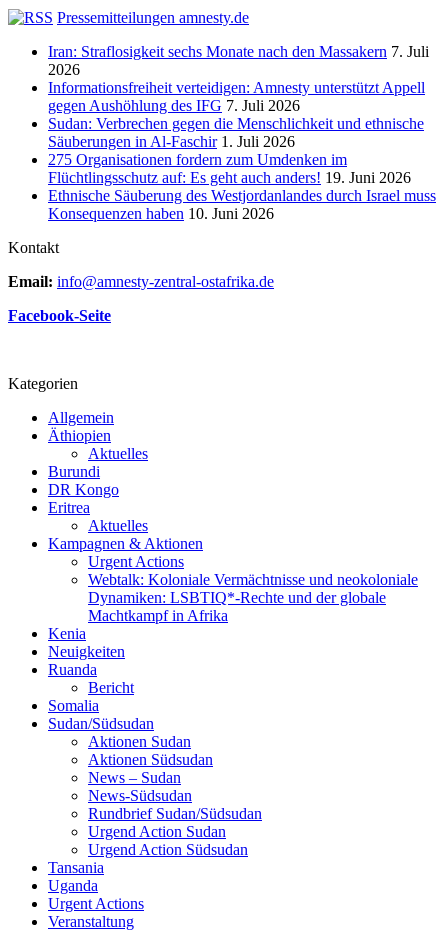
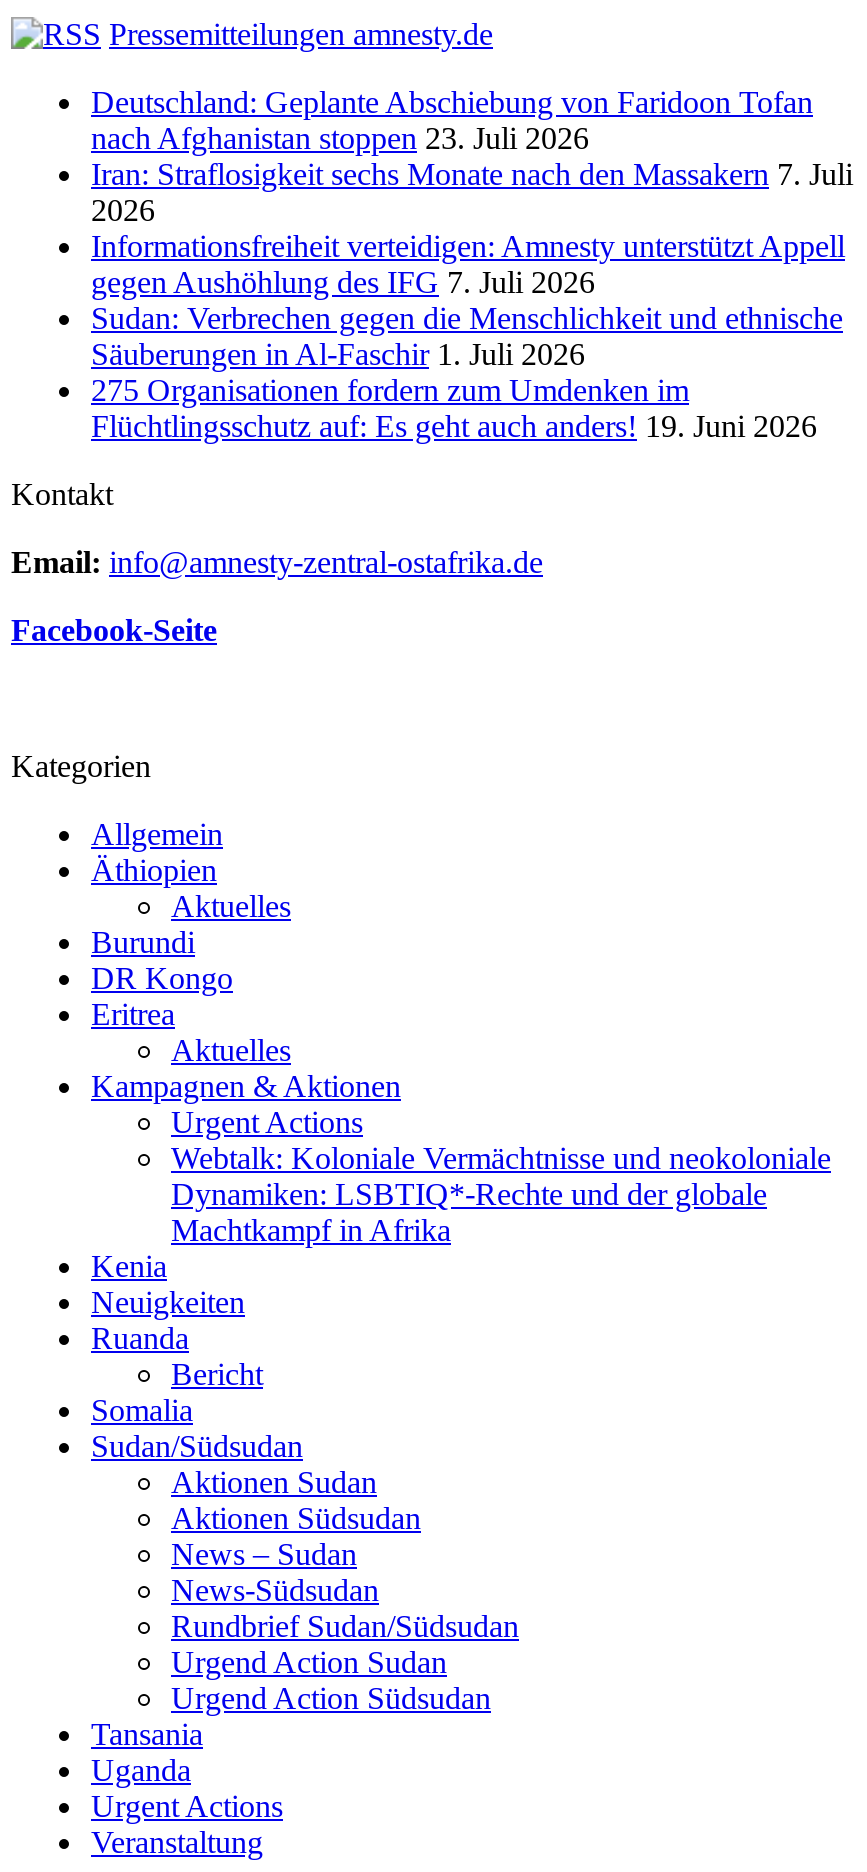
+ Deutschland: Geplante Abschiebung von Faridoon Tofan
+ nach Afghanistan stoppen 23. Juli 2026

moved down: Iran: Straflosigkeit sechs Monate nach den Massakern 7. Juli | 2026 | Informationsfreiheit verteidigen: Amnesty unterstützt Appell | gegen Aushöhlung des IFG 7. Juli 2026 | Sudan: Verbrechen gegen die Menschlichkeit und ethnische | Säuberungen in Al-Faschir 1. Juli 2026 | 275 Organisationen fordern zum Umdenken im | Flüchtlingsschutz auf: Es geht auch anders! 19. Juni 2026

- Ethnische Säuberung des Westjordanlandes durch Israel muss
- Konsequenzen haben 10. Juni 2026
